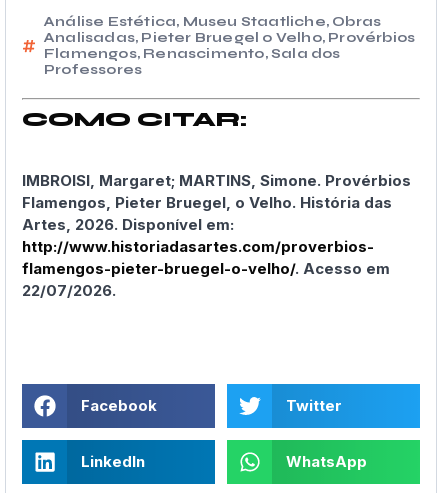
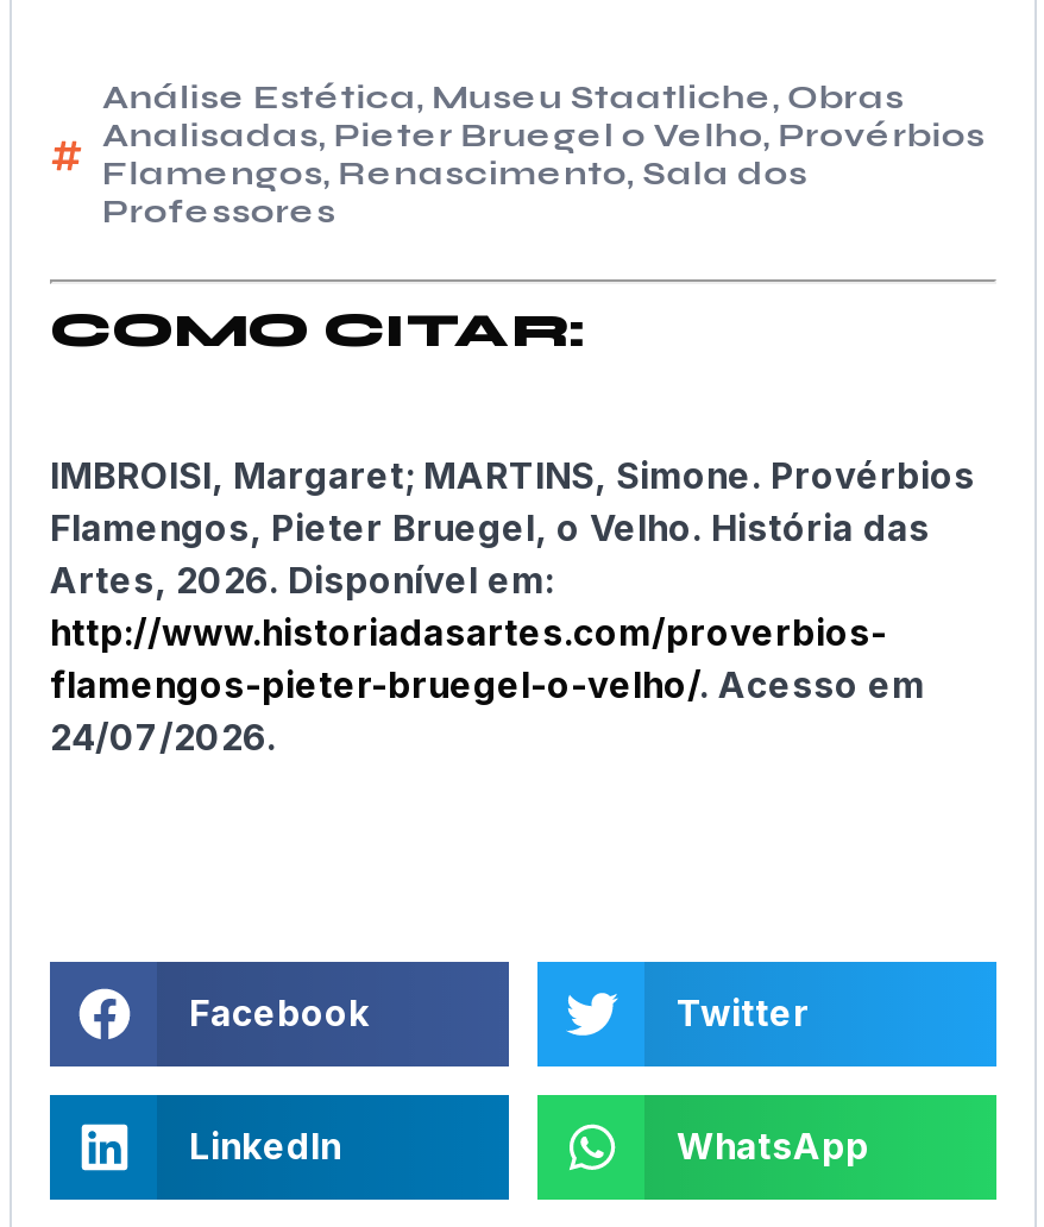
- 22/07/2026.
+ 24/07/2026.
